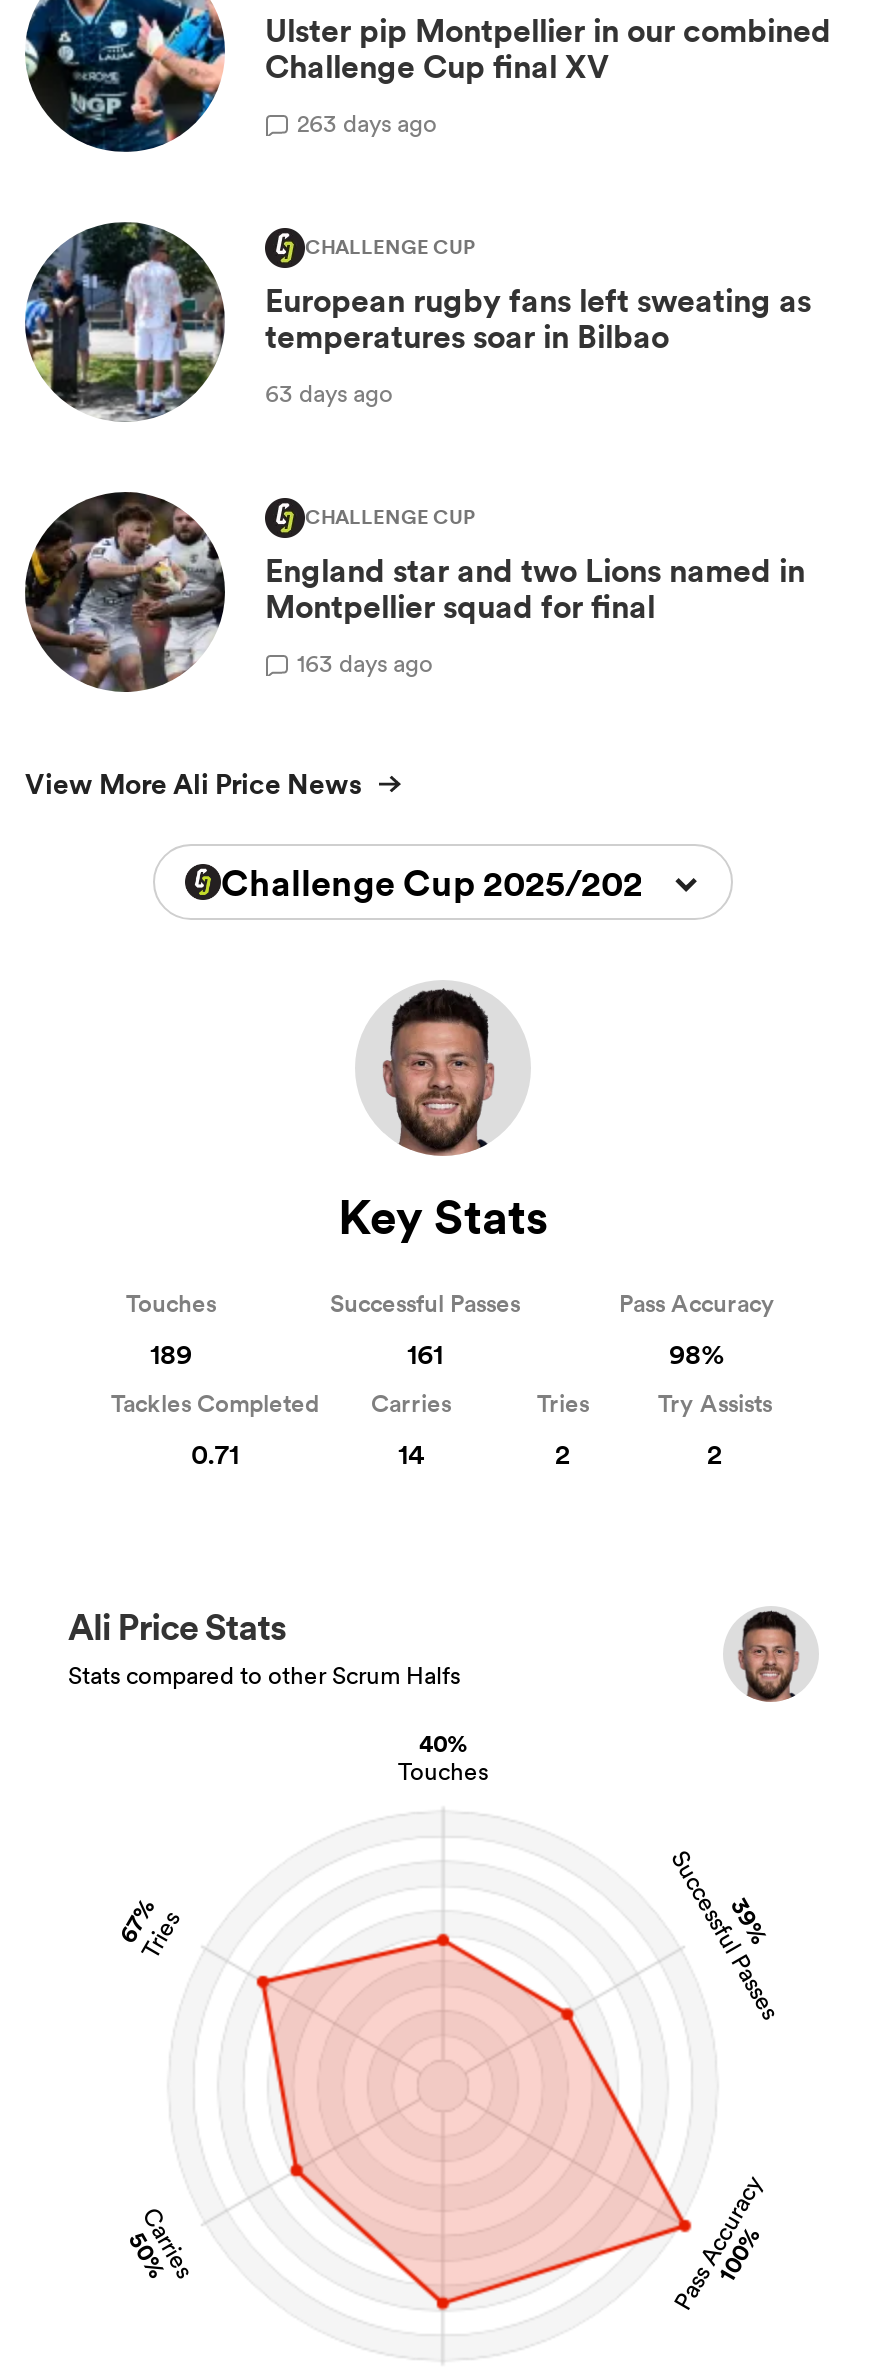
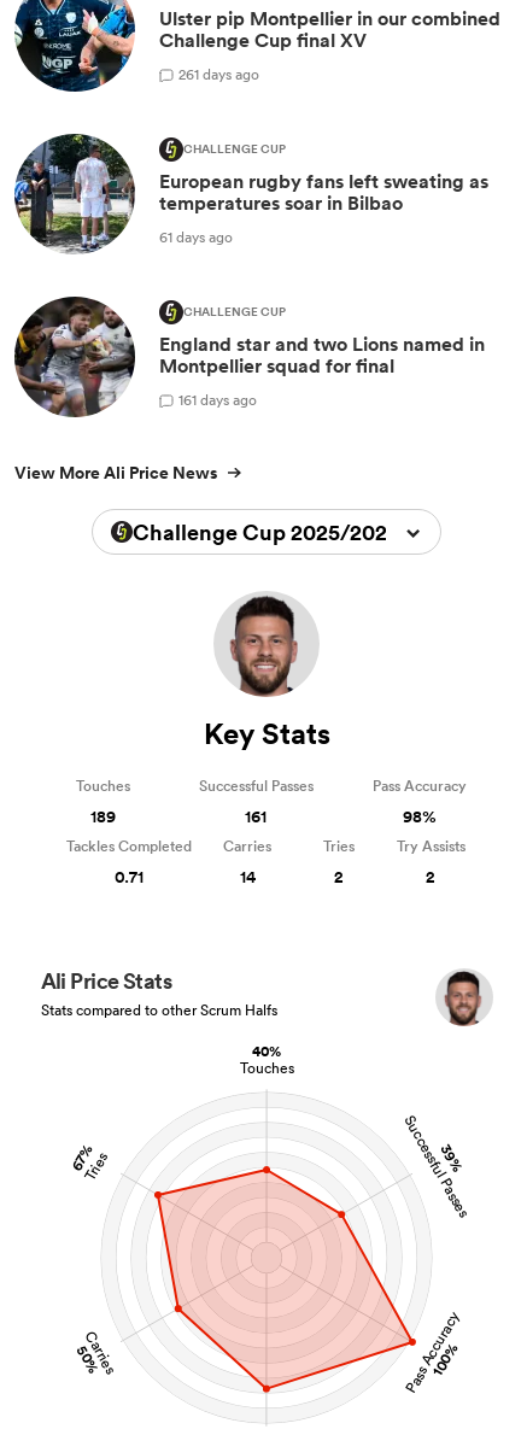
- 263 days ago
+ 261 days ago

- 63 days ago
+ 61 days ago

- 163 days ago
+ 161 days ago
